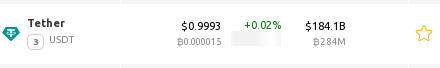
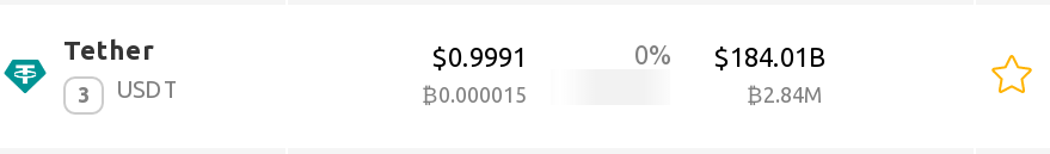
- $0.9993
+ $0.9991

- 0.02
- $184.1B
+ 0
+ $184.01B
